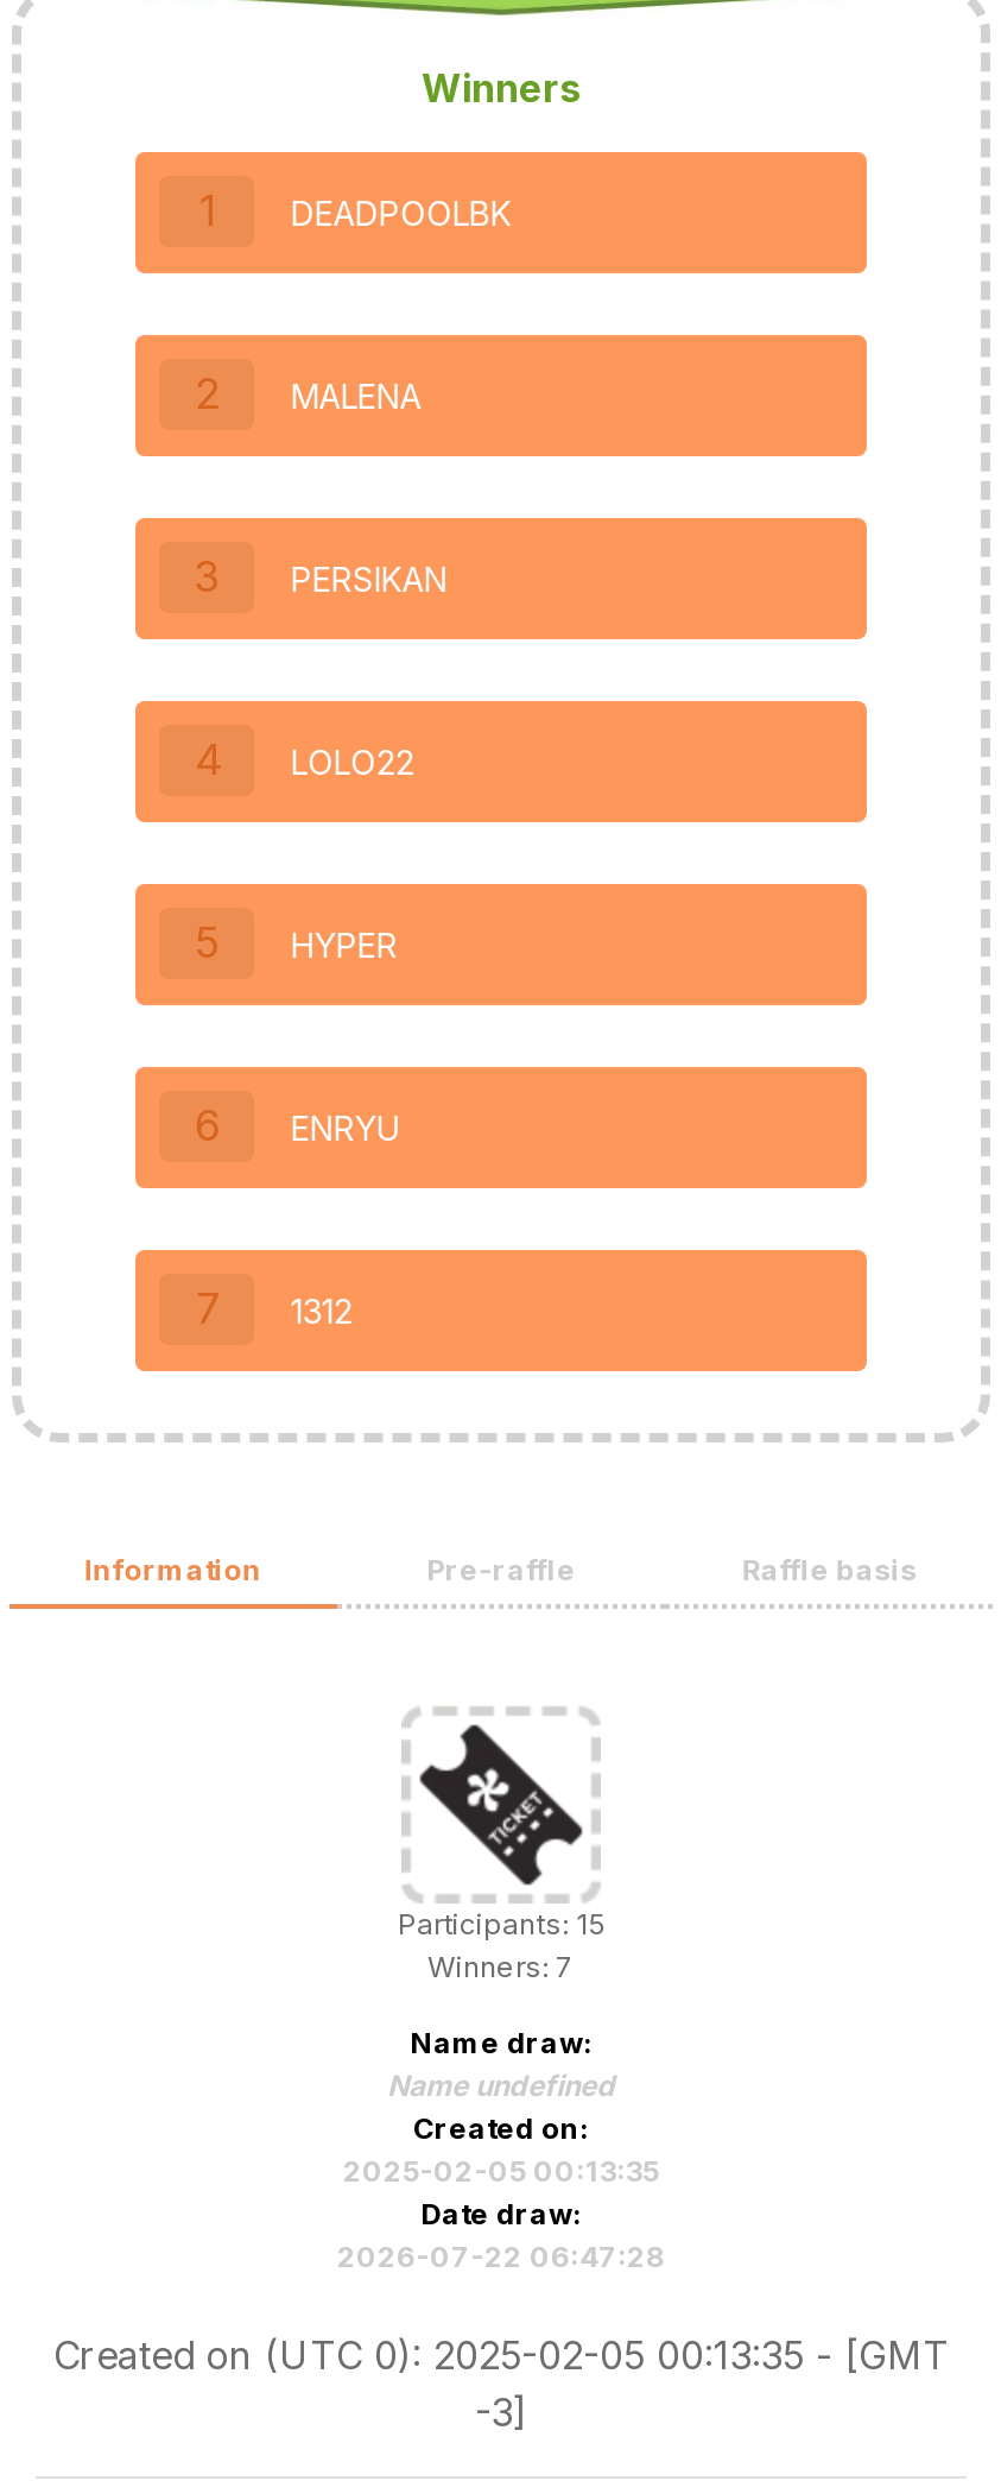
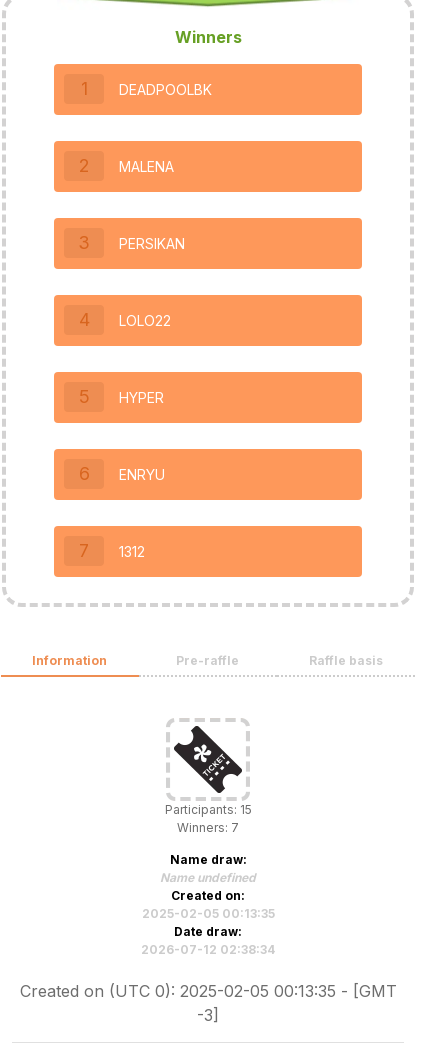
- 2026-07-22 06:47:28
+ 2026-07-12 02:38:34
